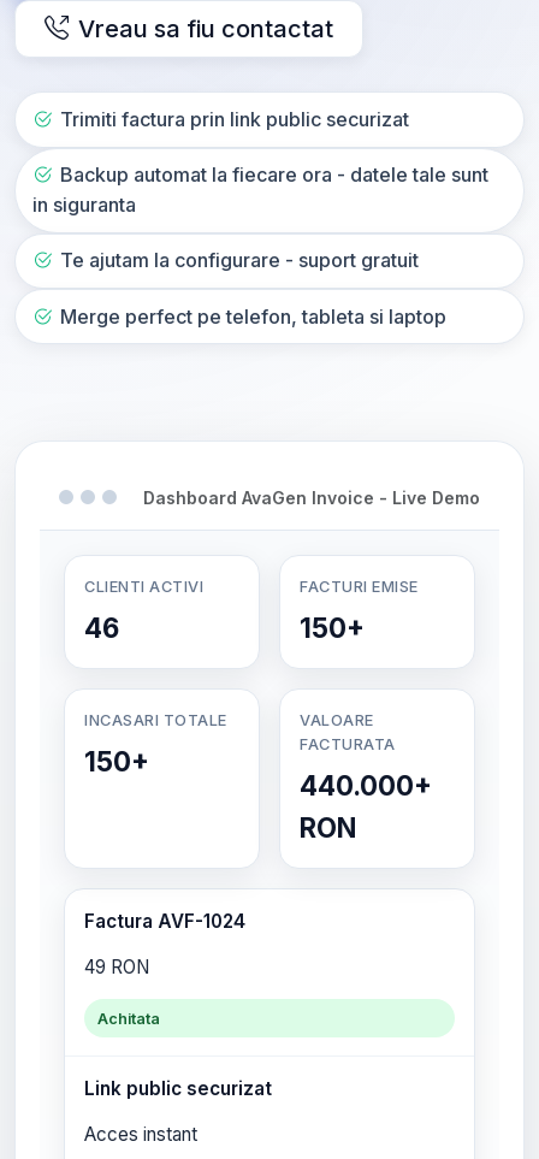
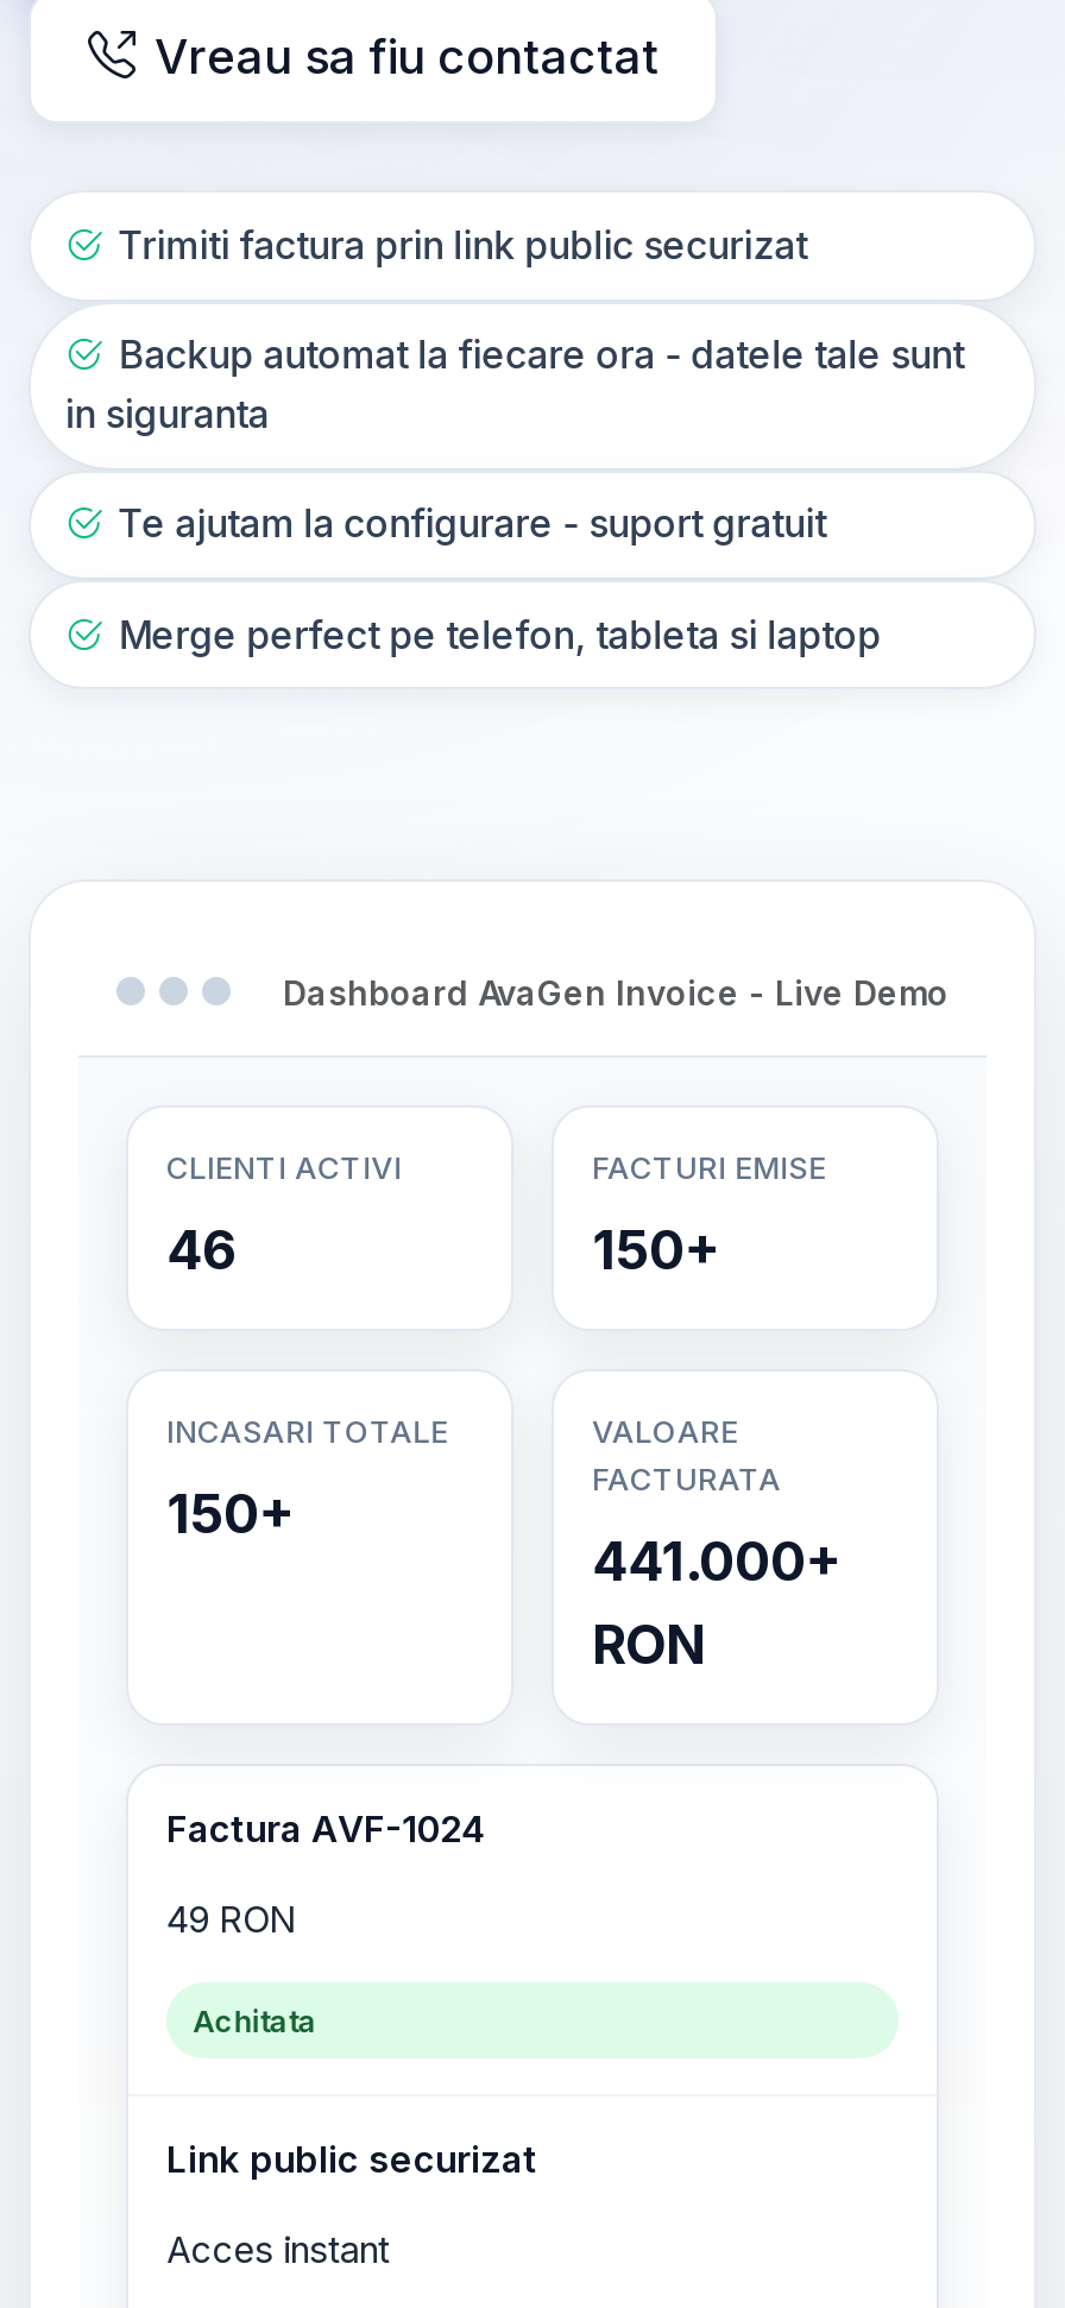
- 440.000+
+ 441.000+
